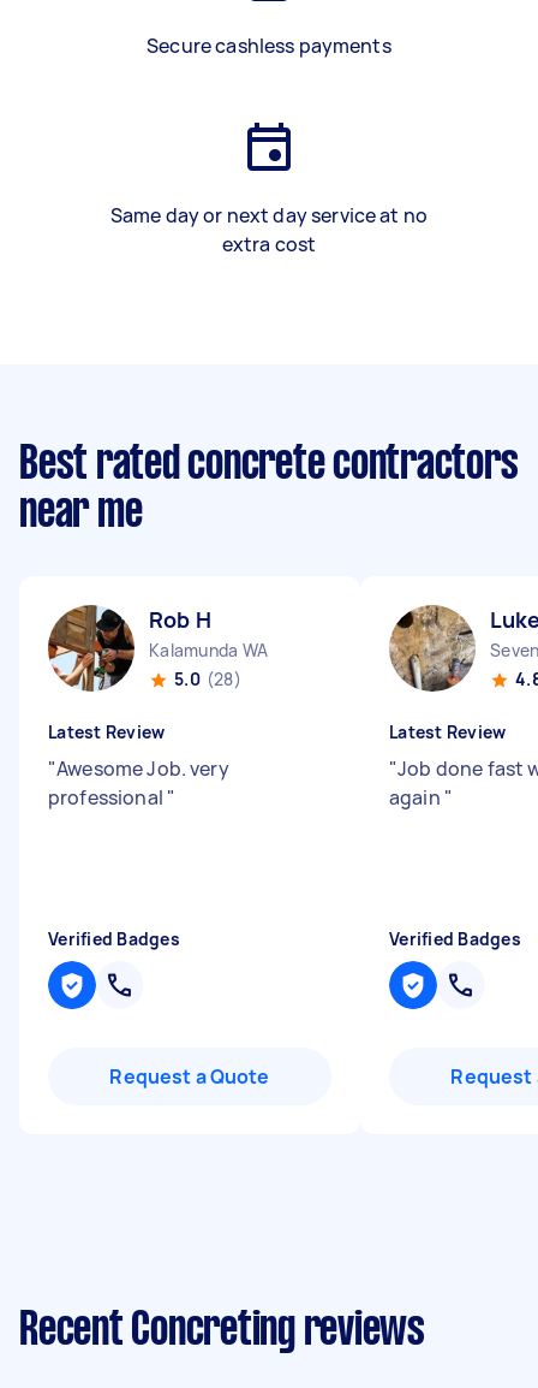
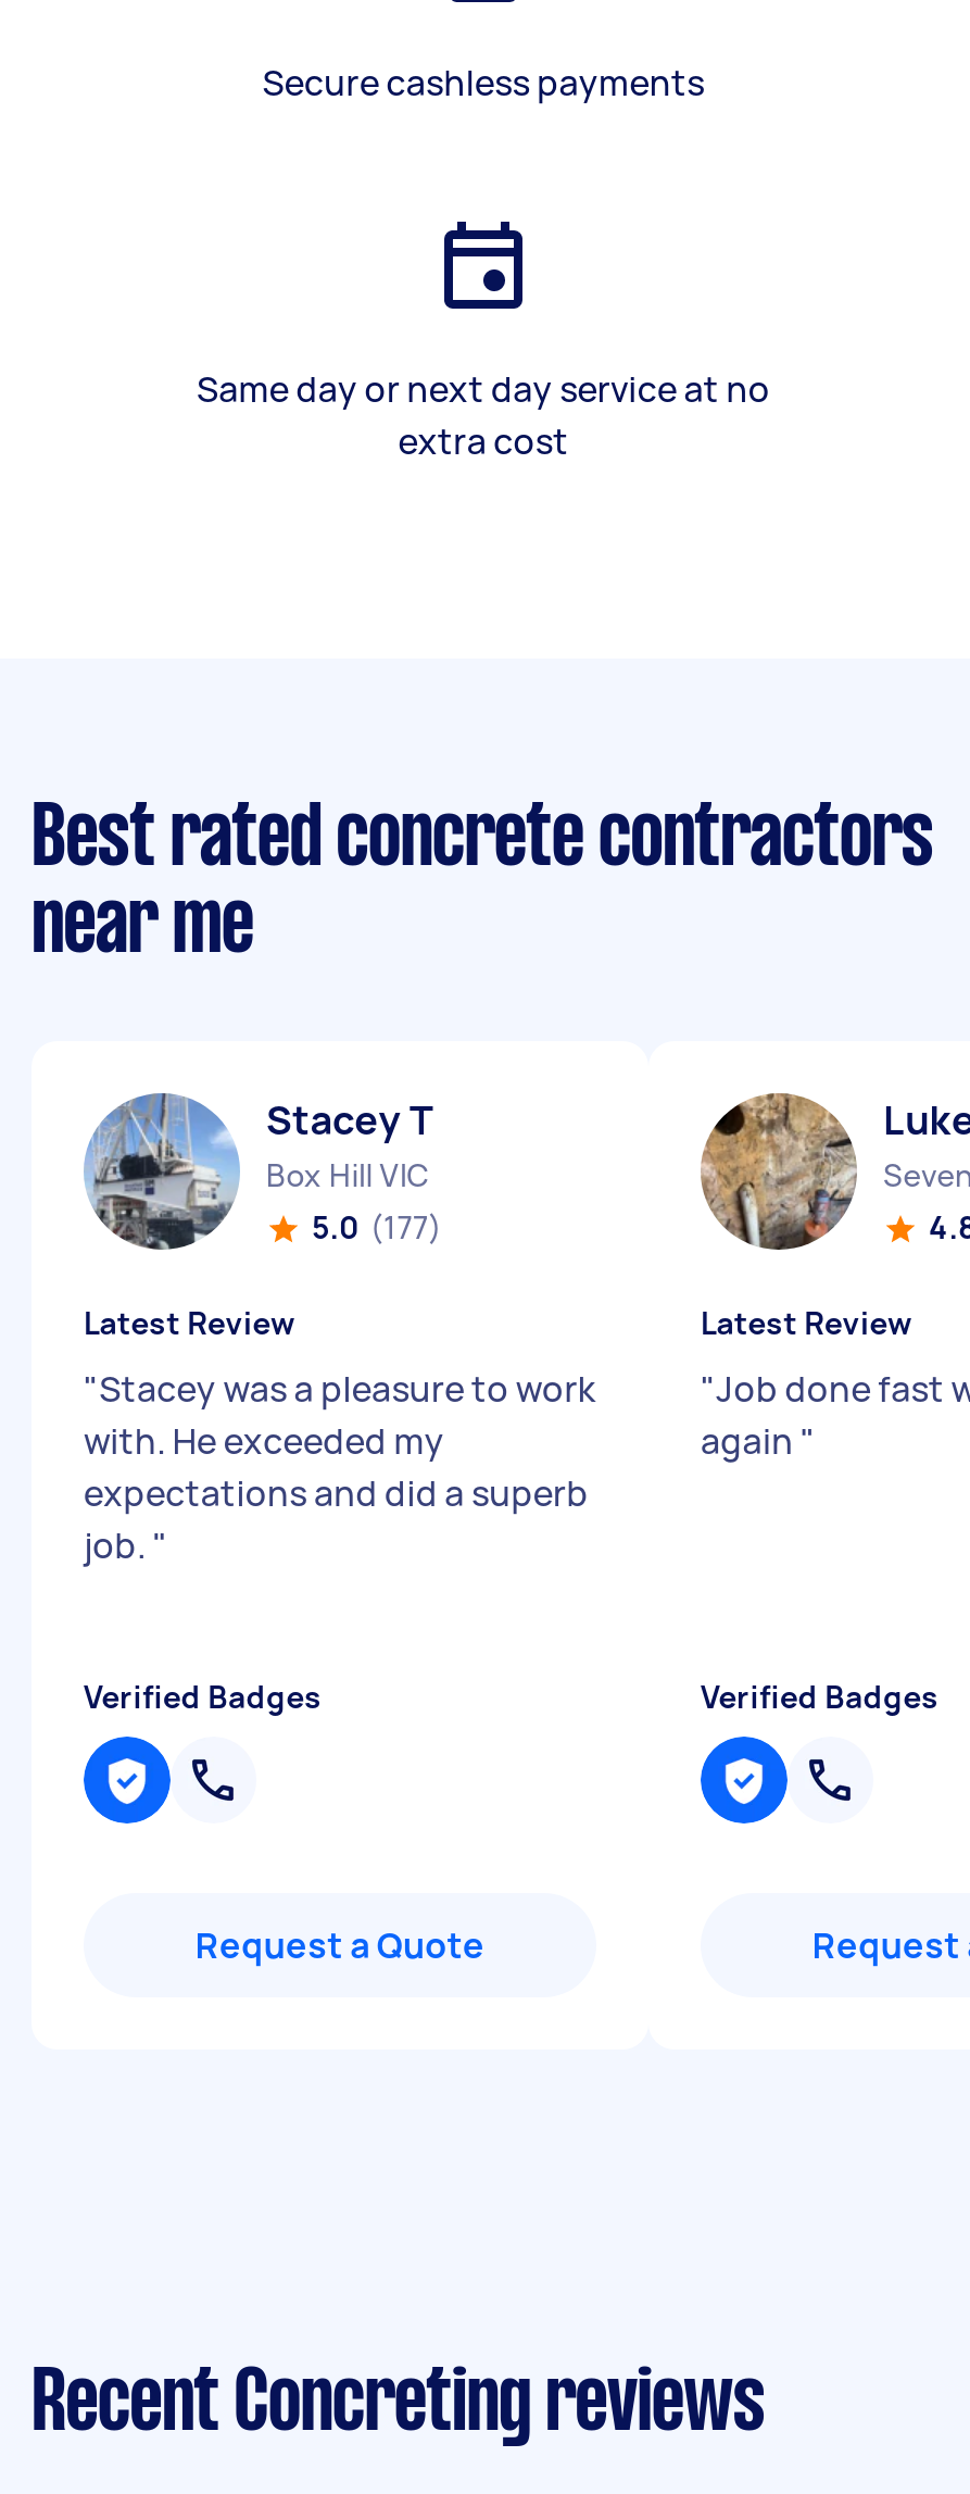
- [image]
- Rob H
- Kalamunda WA
- 5.0 (28)
+ [image]
+ Stacey T
+ Box Hill VIC
+ 5.0 (177)

- "Awesome Job. very
- professional "
+ "Stacey was a pleasure to work
+ with. He exceeded my
+ expectations and did a superb
+ job. "
